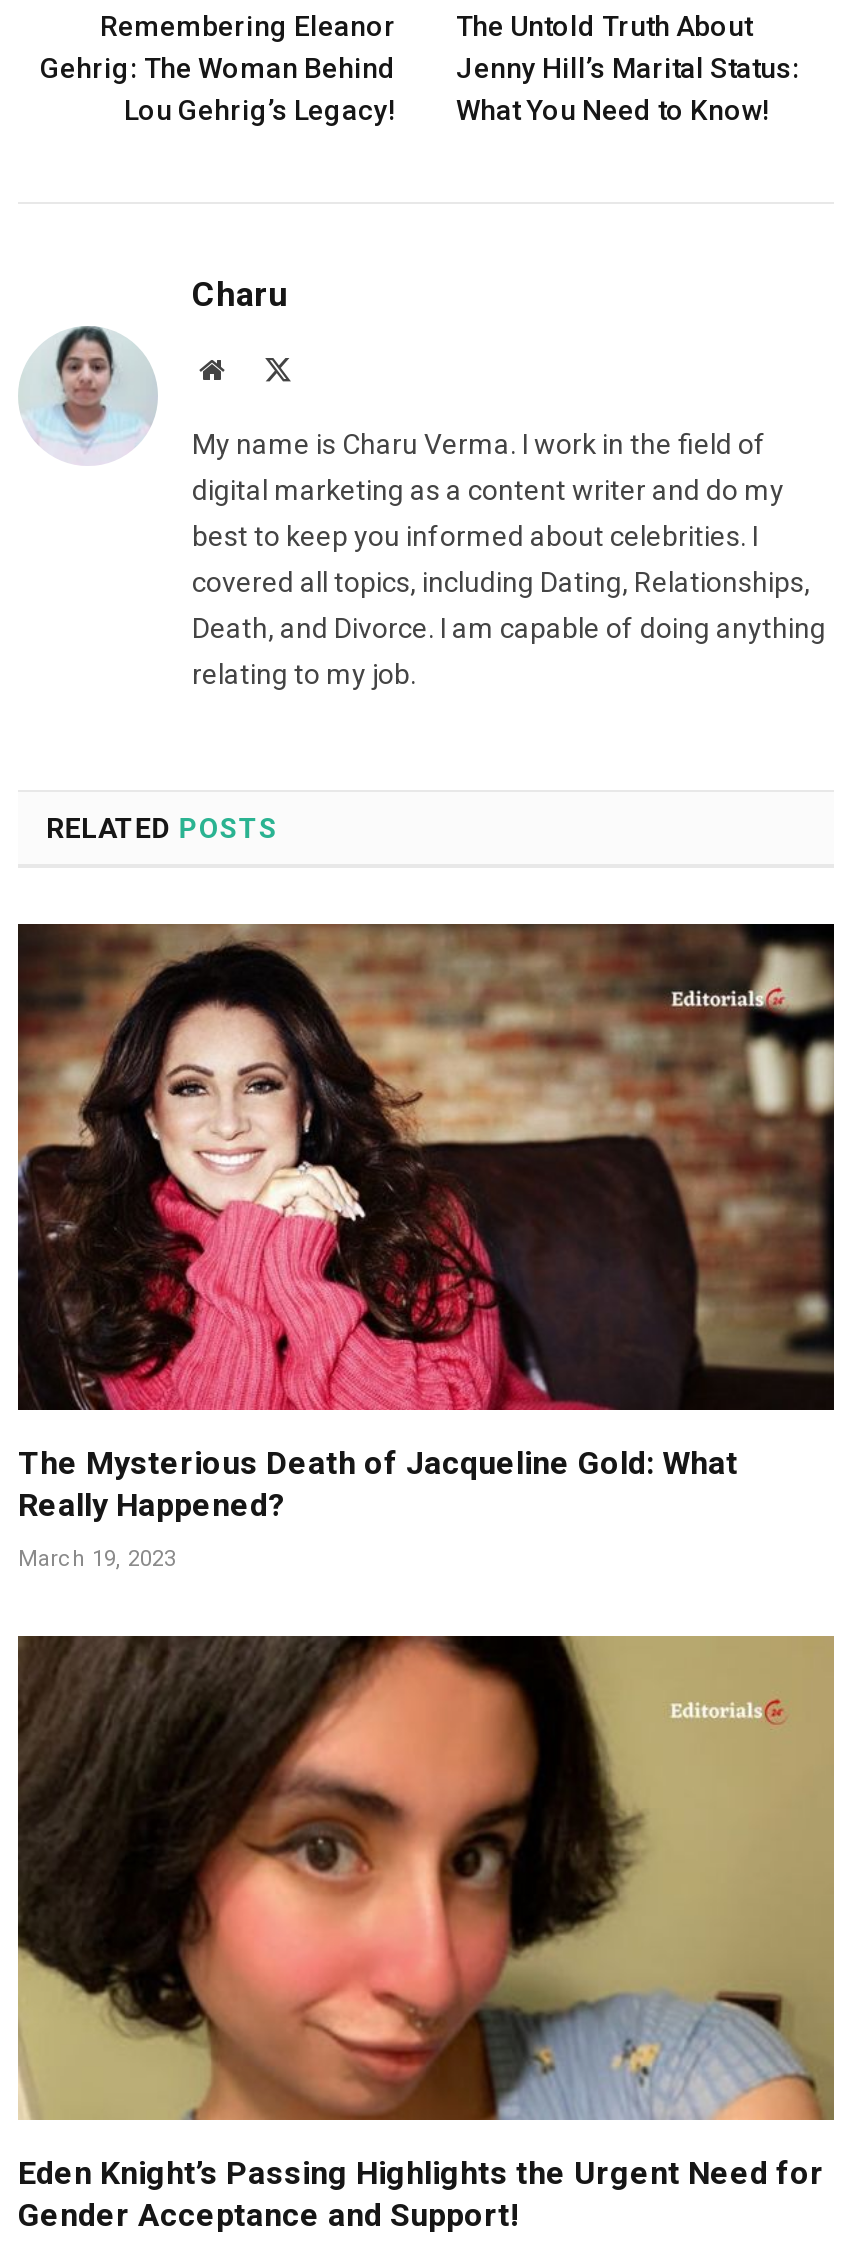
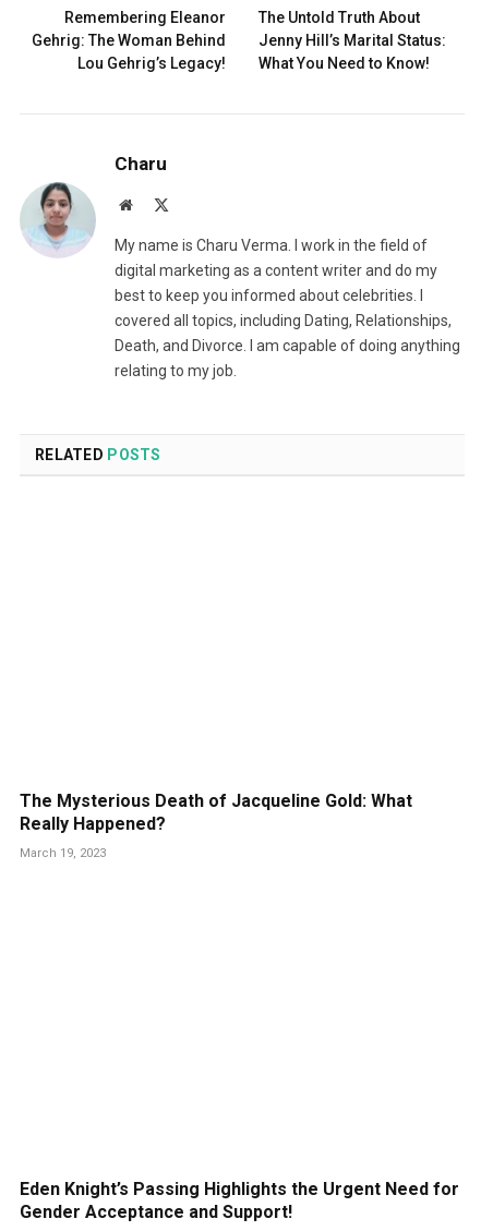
- [image]

- [image]
